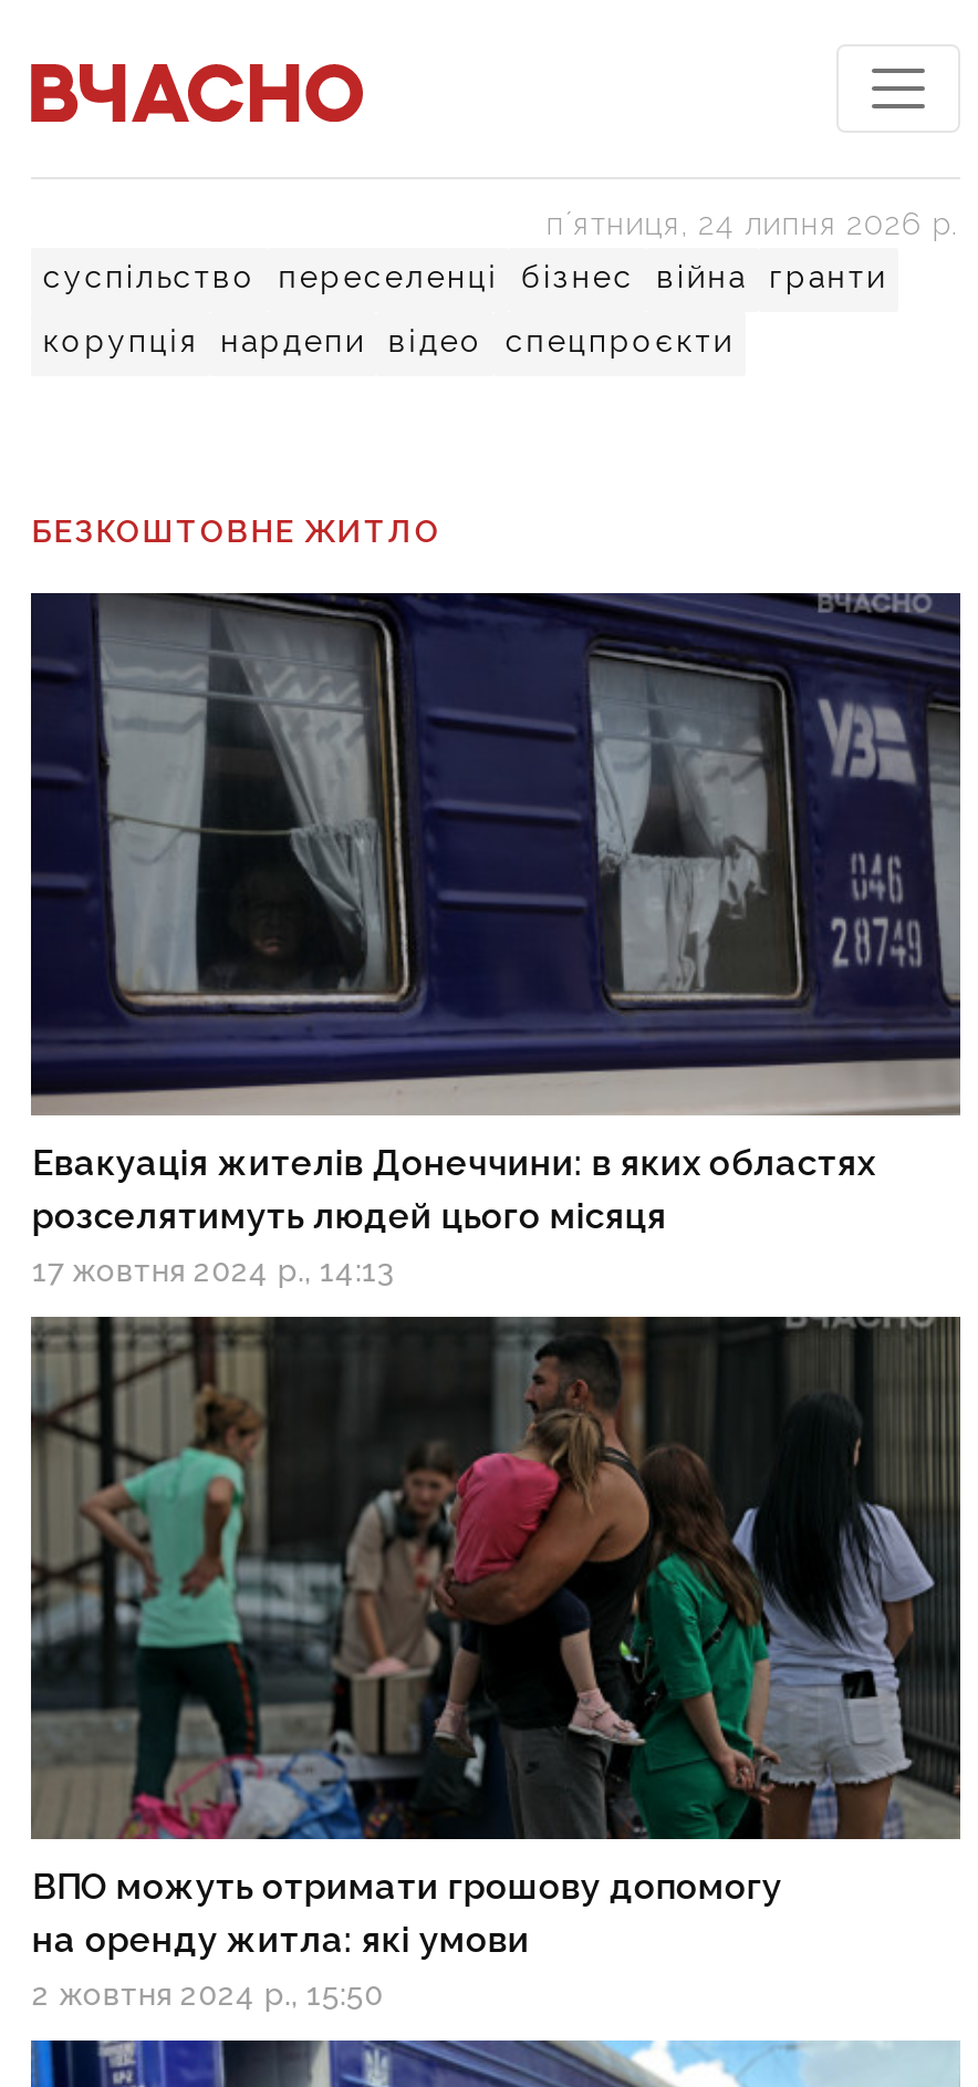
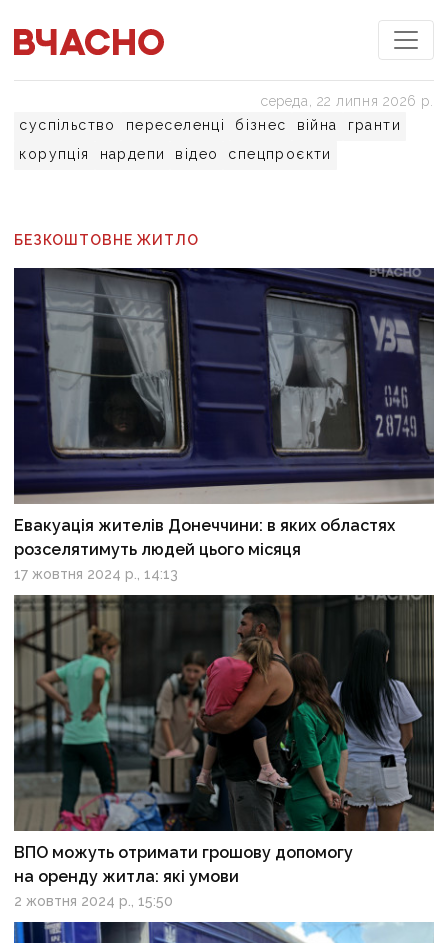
- пʼятниця, 24 липня 2026 р.
+ середа, 22 липня 2026 р.
